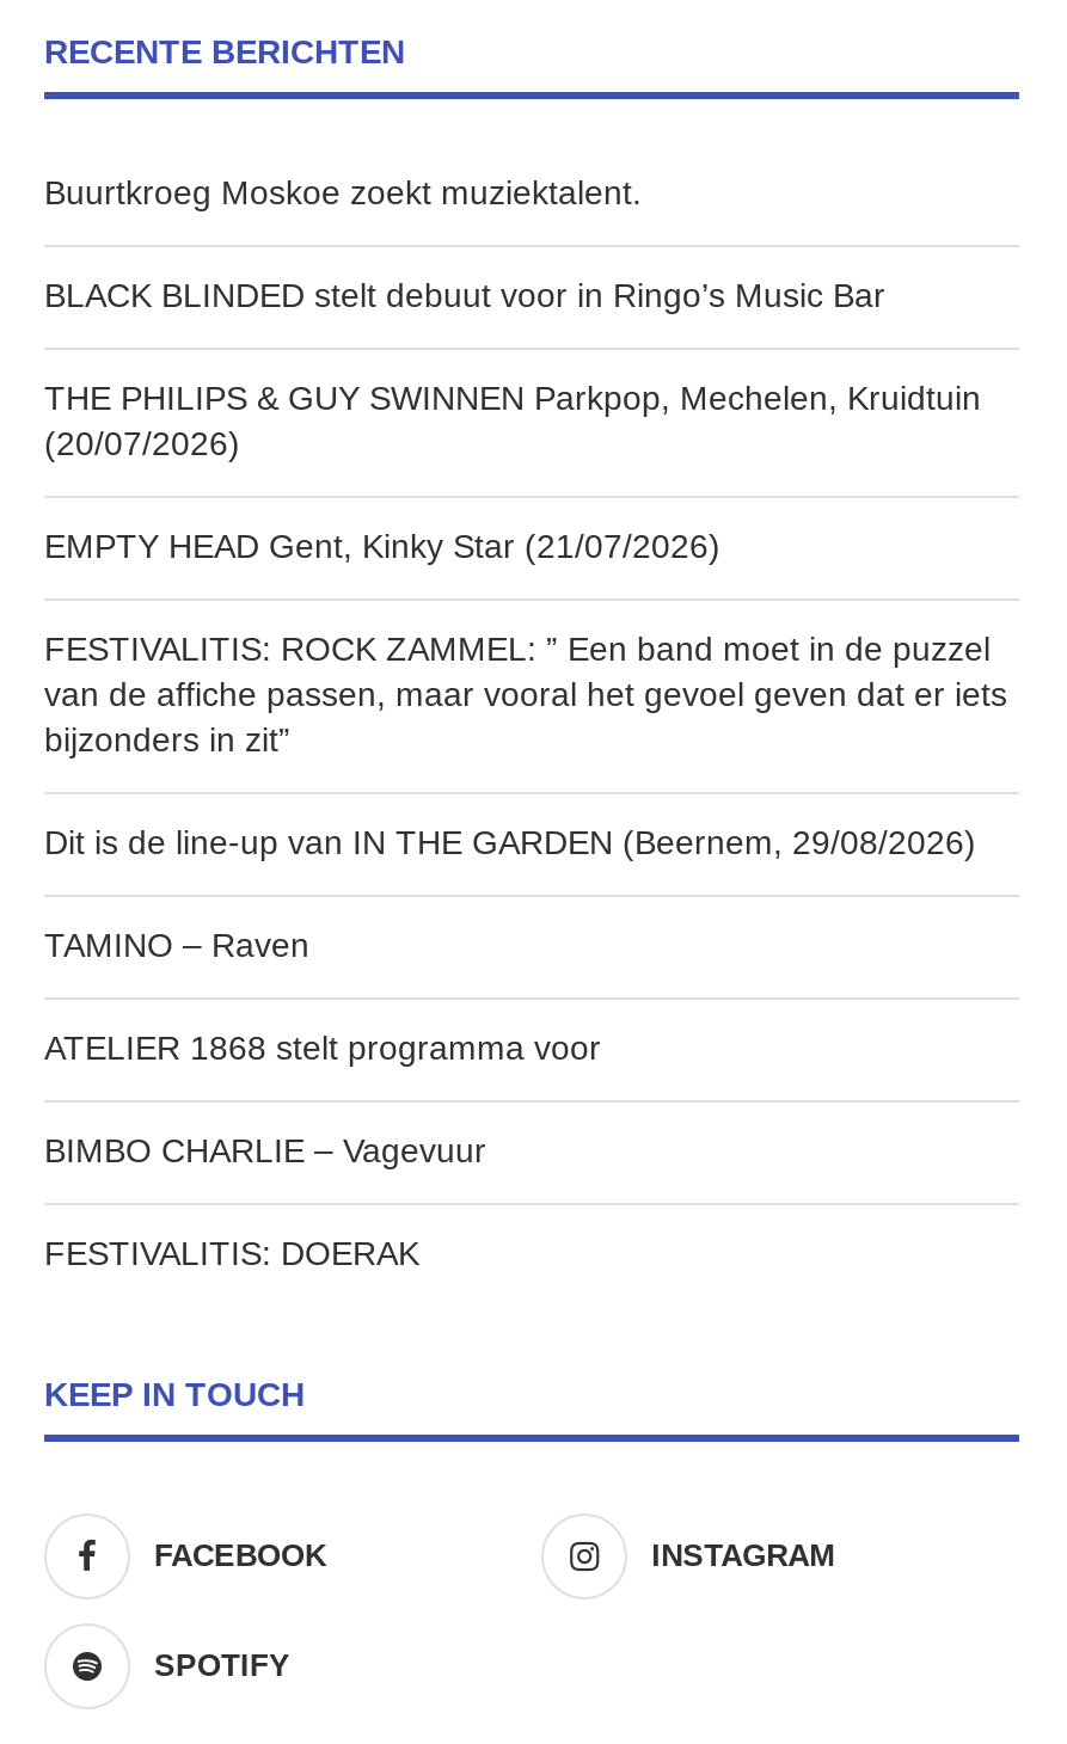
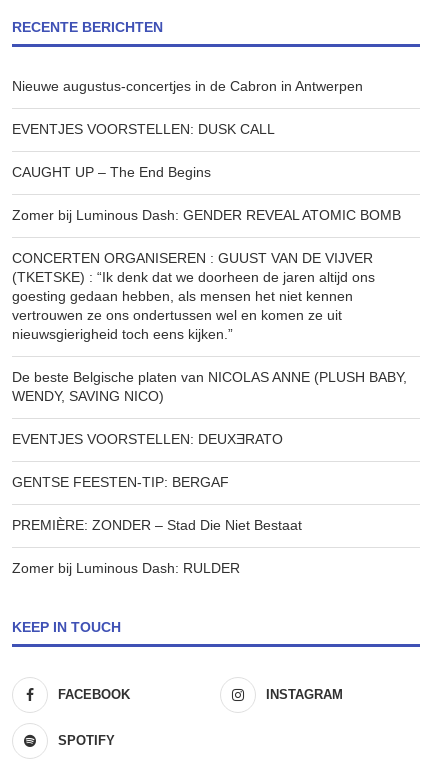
- Buurtkroeg Moskoe zoekt muziektalent.
+ Nieuwe augustus-concertjes in de Cabron in Antwerpen

- BLACK BLINDED stelt debuut voor in Ringo’s Music Bar
+ EVENTJES VOORSTELLEN: DUSK CALL

- THE PHILIPS & GUY SWINNEN Parkpop, Mechelen, Kruidtuin
- (20/07/2026)
+ CAUGHT UP – The End Begins

- EMPTY HEAD Gent, Kinky Star (21/07/2026)
+ Zomer bij Luminous Dash: GENDER REVEAL ATOMIC BOMB

- FESTIVALITIS: ROCK ZAMMEL: ” Een band moet in de puzzel
- van de affiche passen, maar vooral het gevoel geven dat er iets
- bijzonders in zit”
+ CONCERTEN ORGANISEREN : GUUST VAN DE VIJVER
+ (TKETSKE) : “Ik denk dat we doorheen de jaren altijd ons
+ goesting gedaan hebben, als mensen het niet kennen
+ vertrouwen ze ons ondertussen wel en komen ze uit
+ nieuwsgierigheid toch eens kijken.”

- Dit is de line-up van IN THE GARDEN (Beernem, 29/08/2026)
+ De beste Belgische platen van NICOLAS ANNE (PLUSH BABY,
+ WENDY, SAVING NICO)

- TAMINO – Raven
+ EVENTJES VOORSTELLEN: DEUXƎRATO

- ATELIER 1868 stelt programma voor
+ GENTSE FEESTEN-TIP: BERGAF

- BIMBO CHARLIE – Vagevuur
+ PREMIÈRE: ZONDER – Stad Die Niet Bestaat

- FESTIVALITIS: DOERAK
+ Zomer bij Luminous Dash: RULDER
